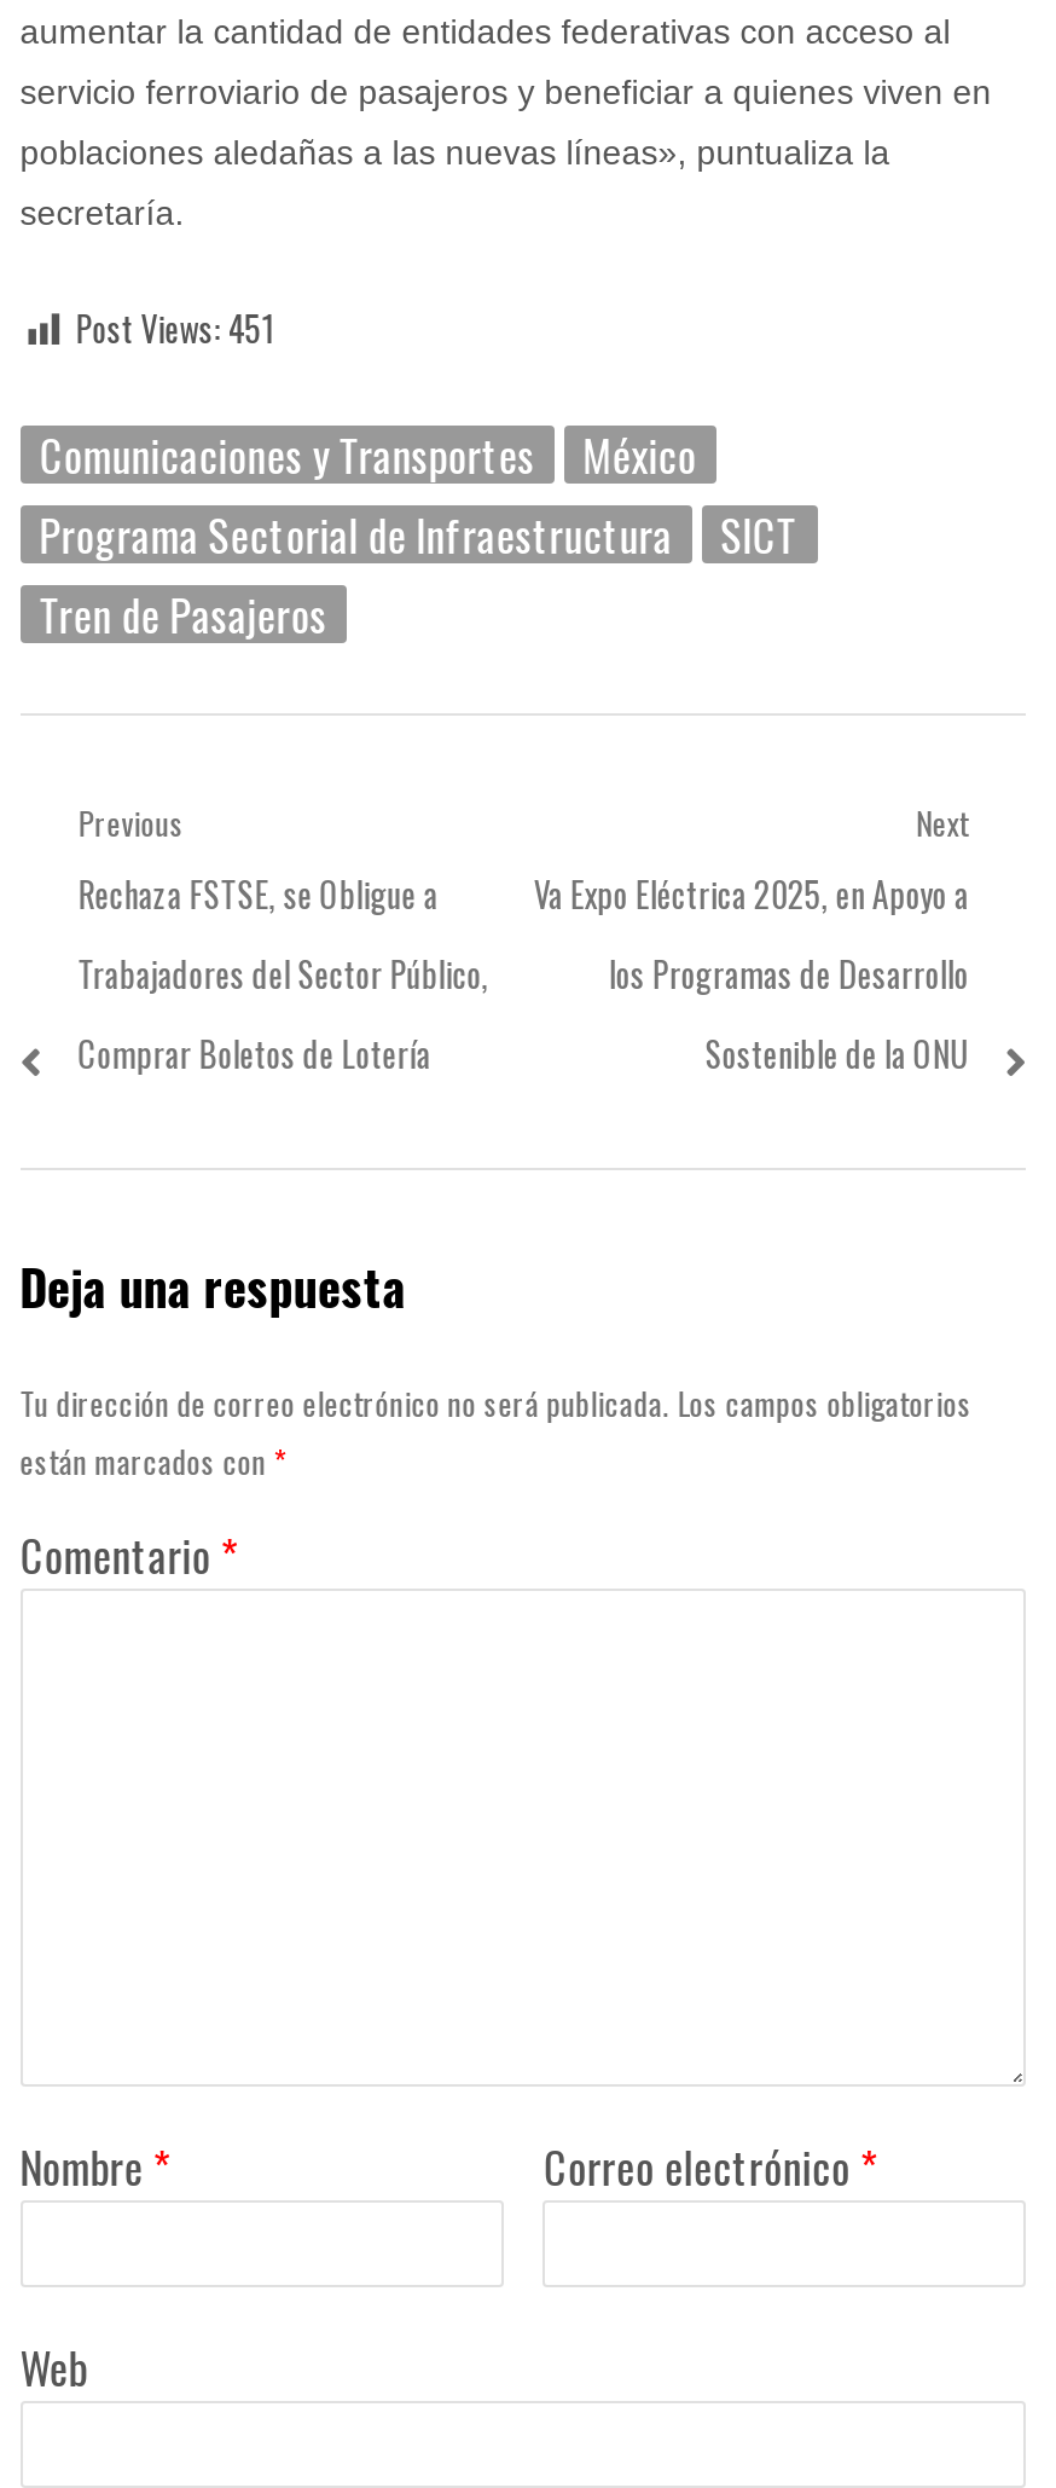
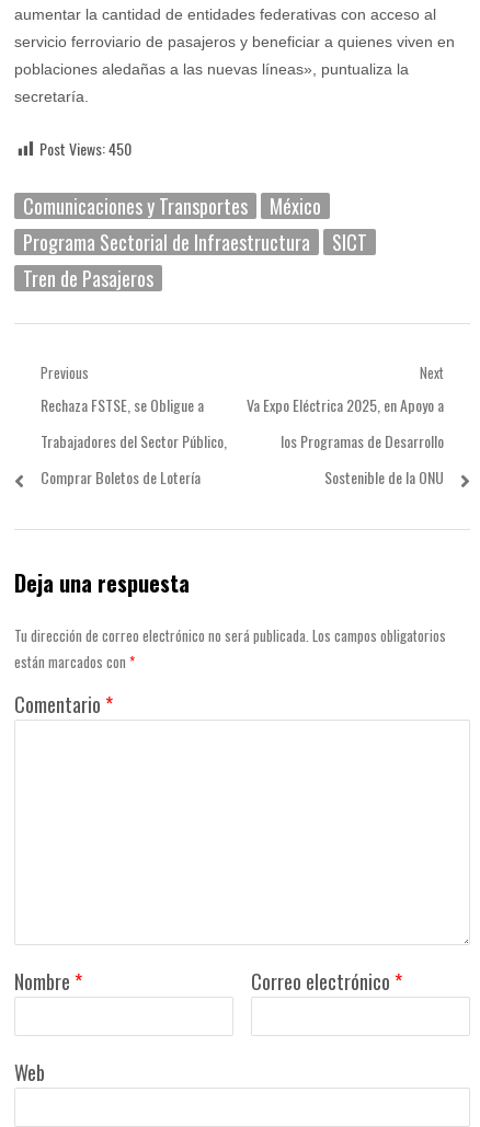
- Post Views: 451
+ Post Views: 450
